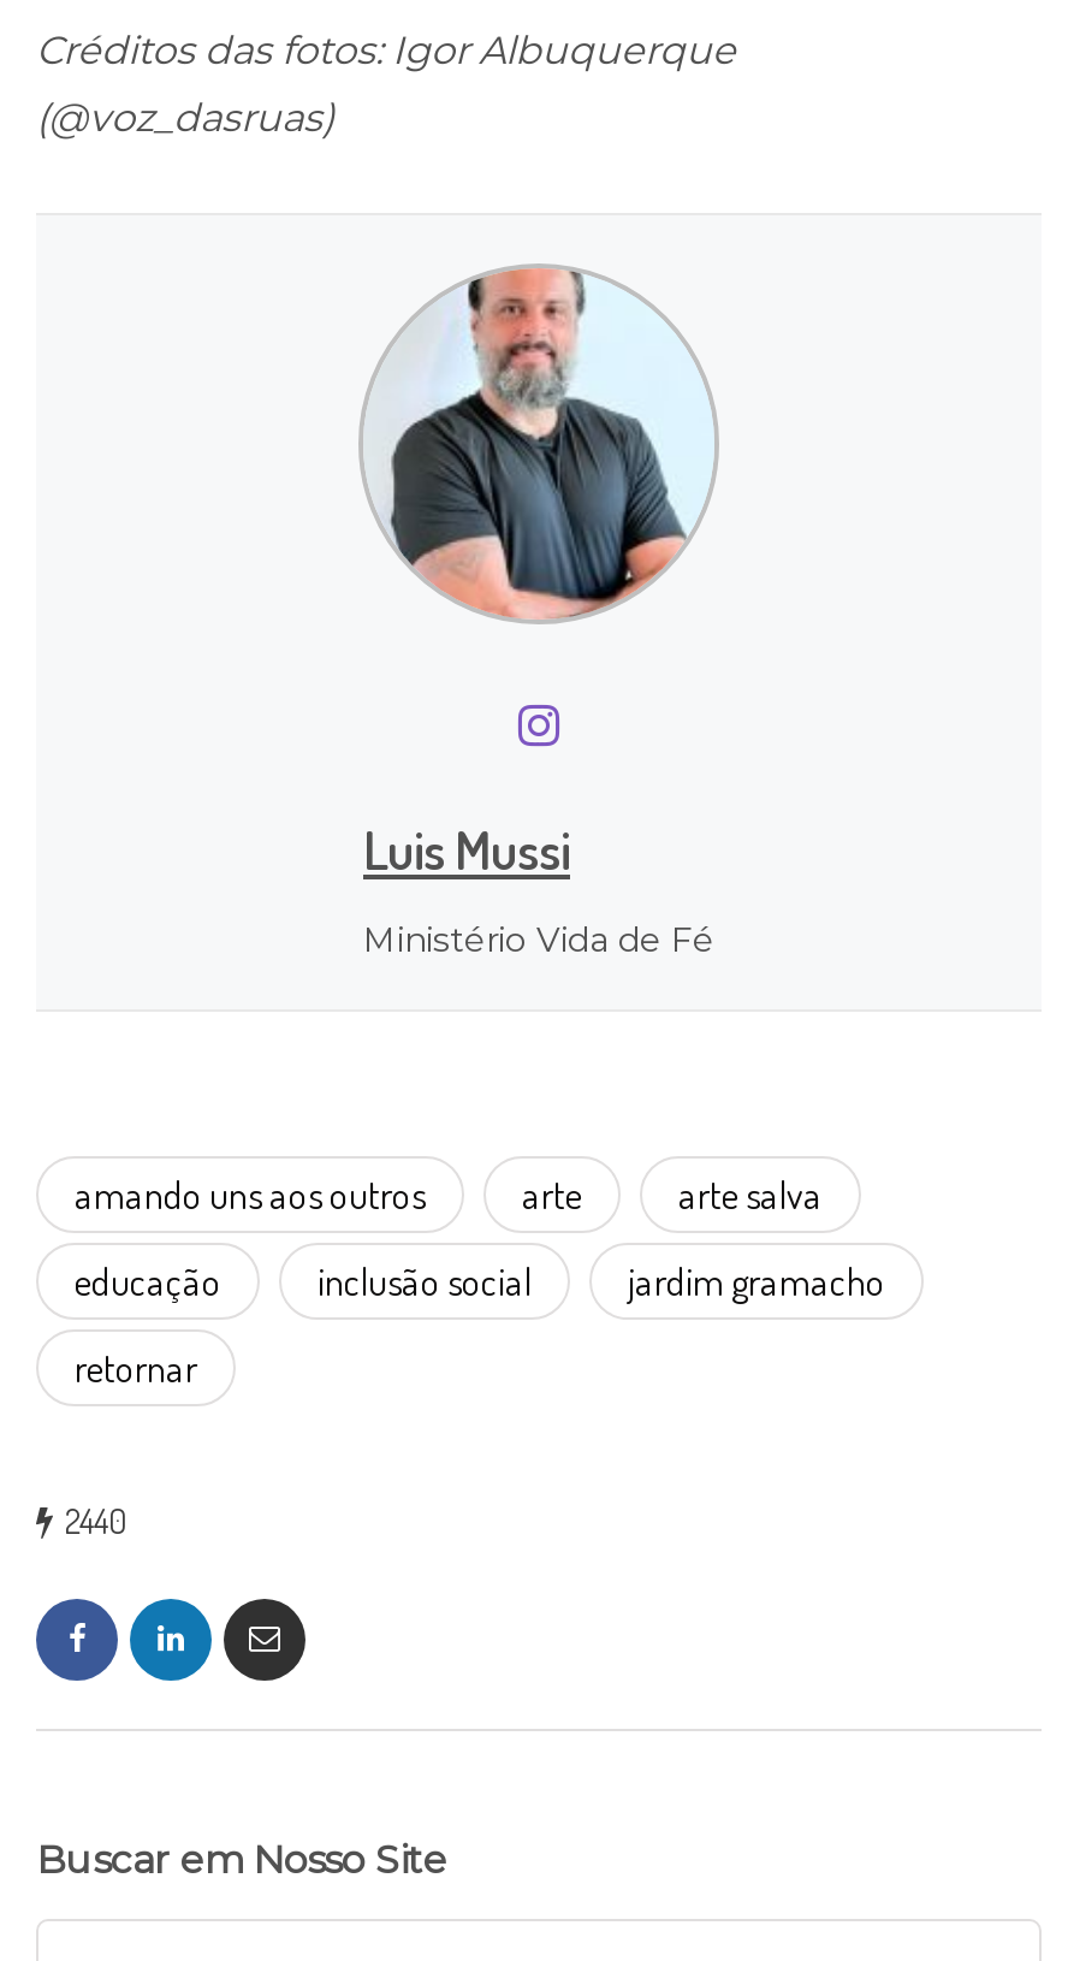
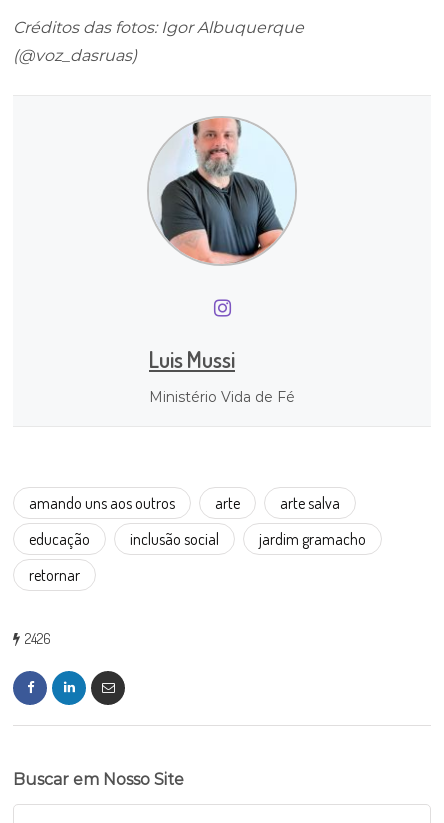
- 2440
+ 2426
